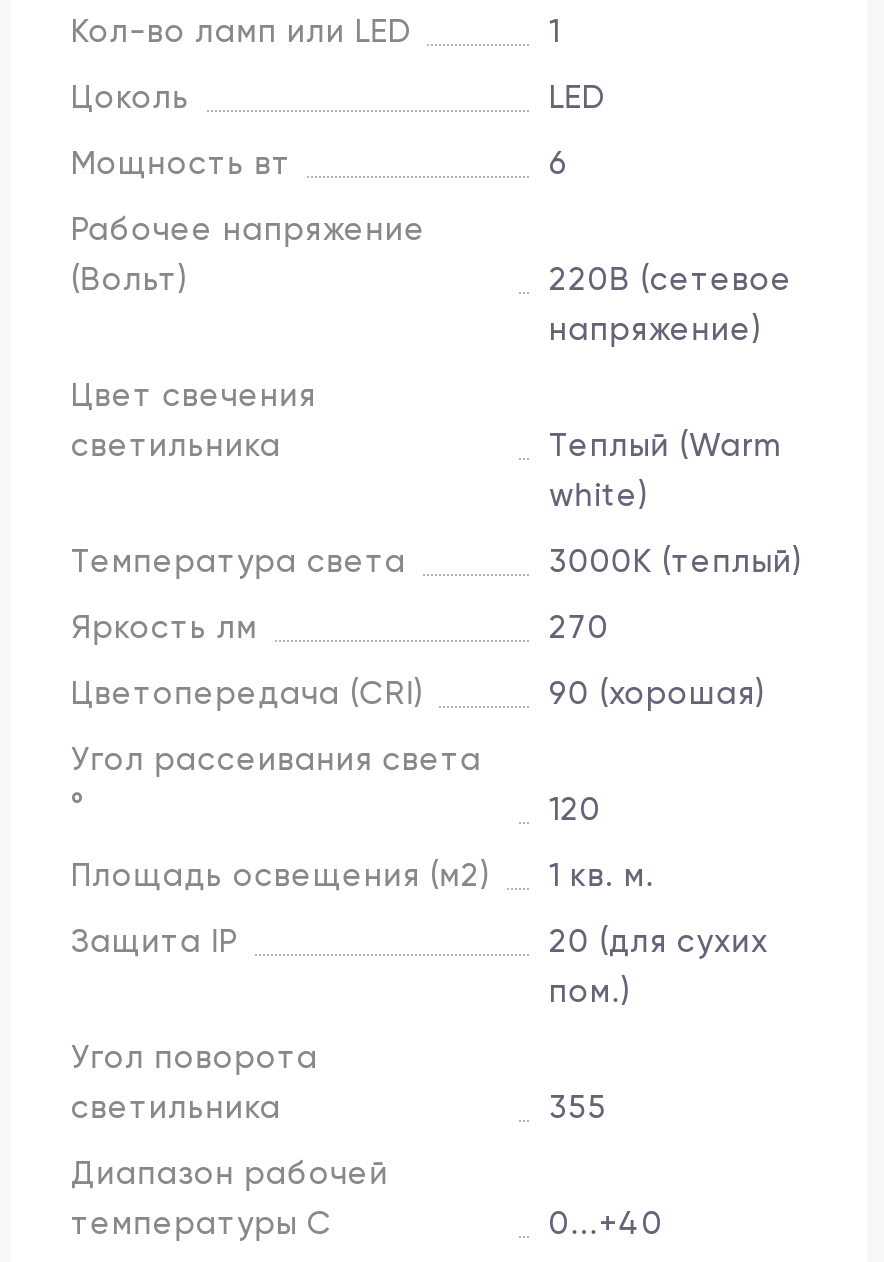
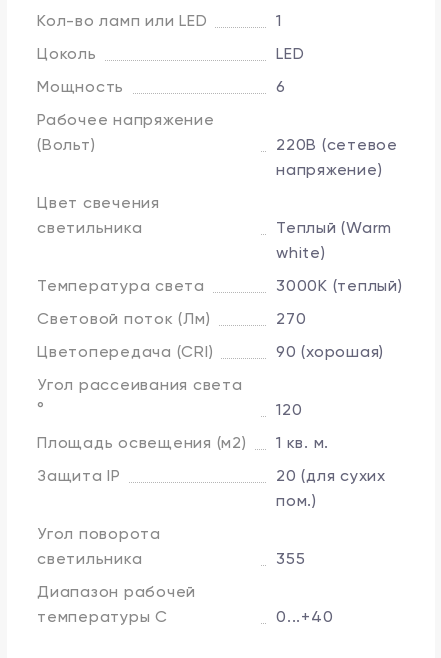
- Мощность вт
+ Мощность

- Яркость лм
+ Световой поток (Лм)
